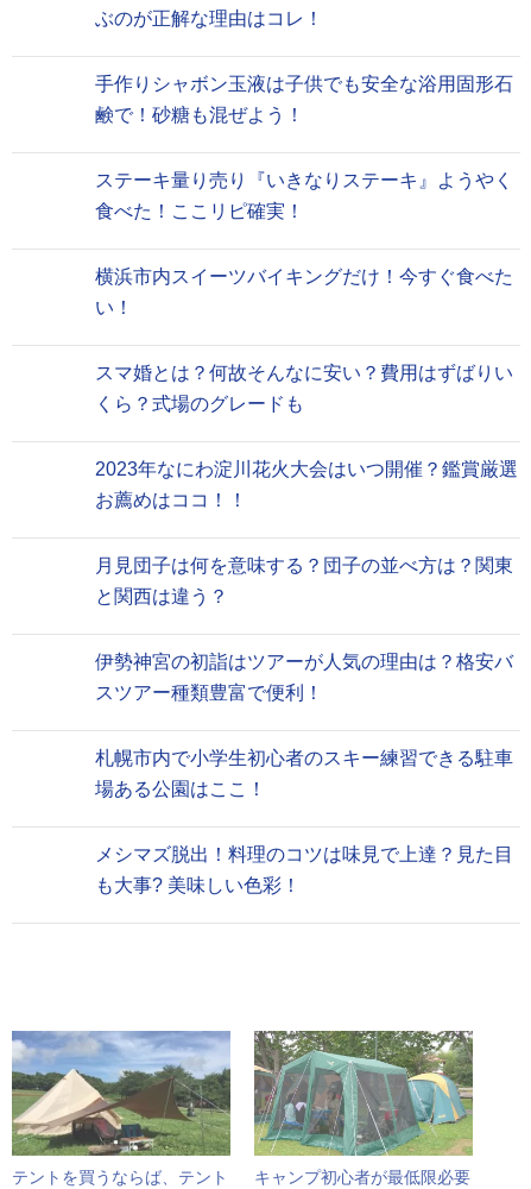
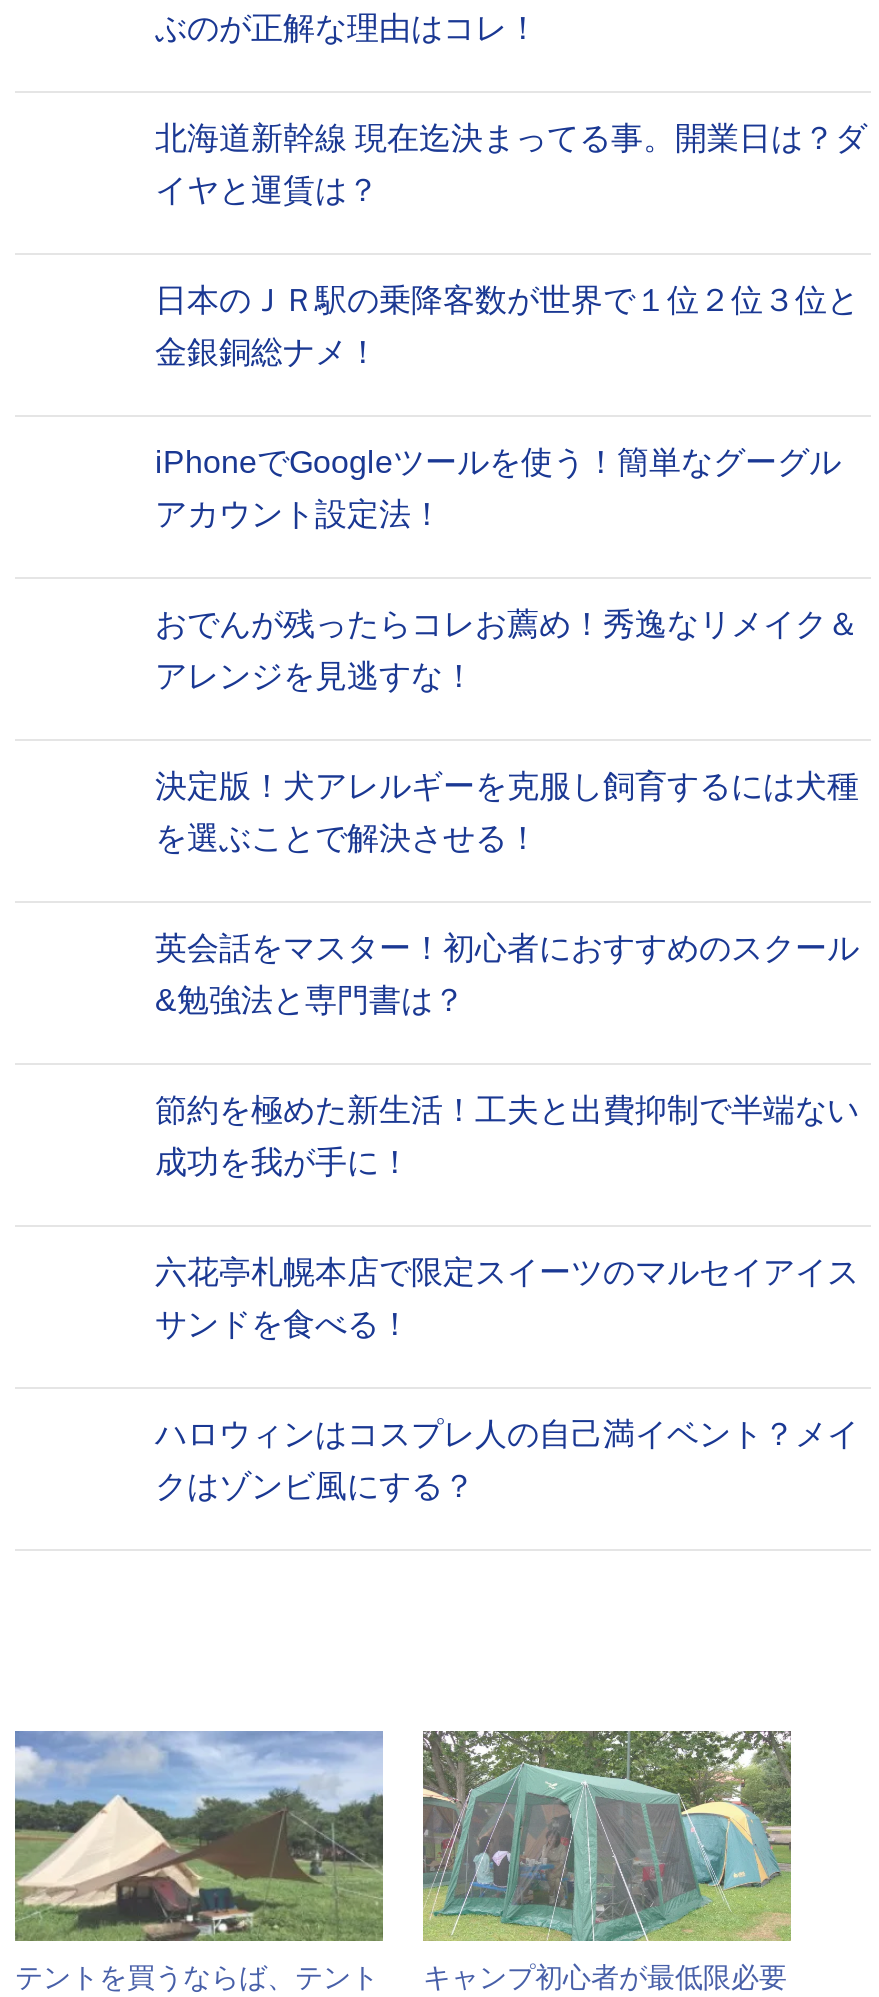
- 手作りシャボン玉液は子供でも安全な浴用固形石
+ 北海道新幹線 現在迄決まってる事。開業日は？ダ

- 鹸で！砂糖も混ぜよう！
+ イヤと運賃は？

- ステーキ量り売り『いきなりステーキ』ようやく
+ 日本のＪＲ駅の乗降客数が世界で１位２位３位と

- 食べた！ここリピ確実！
+ 金銀銅総ナメ！

- 横浜市内スイーツバイキングだけ！今すぐ食べた
+ iPhoneでGoogleツールを使う！簡単なグーグル

- い！
+ アカウント設定法！

- スマ婚とは？何故そんなに安い？費用はずばりい
+ おでんが残ったらコレお薦め！秀逸なリメイク＆

- くら？式場のグレードも
+ アレンジを見逃すな！

- 2023年なにわ淀川花火大会はいつ開催？鑑賞厳選
+ 決定版！犬アレルギーを克服し飼育するには犬種

- お薦めはココ！！
+ を選ぶことで解決させる！

- 月見団子は何を意味する？団子の並べ方は？関東
+ 英会話をマスター！初心者におすすめのスクール

- と関西は違う？
+ &勉強法と専門書は？

- 伊勢神宮の初詣はツアーが人気の理由は？格安バ
+ 節約を極めた新生活！工夫と出費抑制で半端ない

- スツアー種類豊富で便利！
+ 成功を我が手に！

- 札幌市内で小学生初心者のスキー練習できる駐車
+ 六花亭札幌本店で限定スイーツのマルセイアイス

- 場ある公園はここ！
+ サンドを食べる！

- メシマズ脱出！料理のコツは味見で上達？見た目
+ ハロウィンはコスプレ人の自己満イベント？メイ

- も大事? 美味しい色彩！
+ クはゾンビ風にする？
